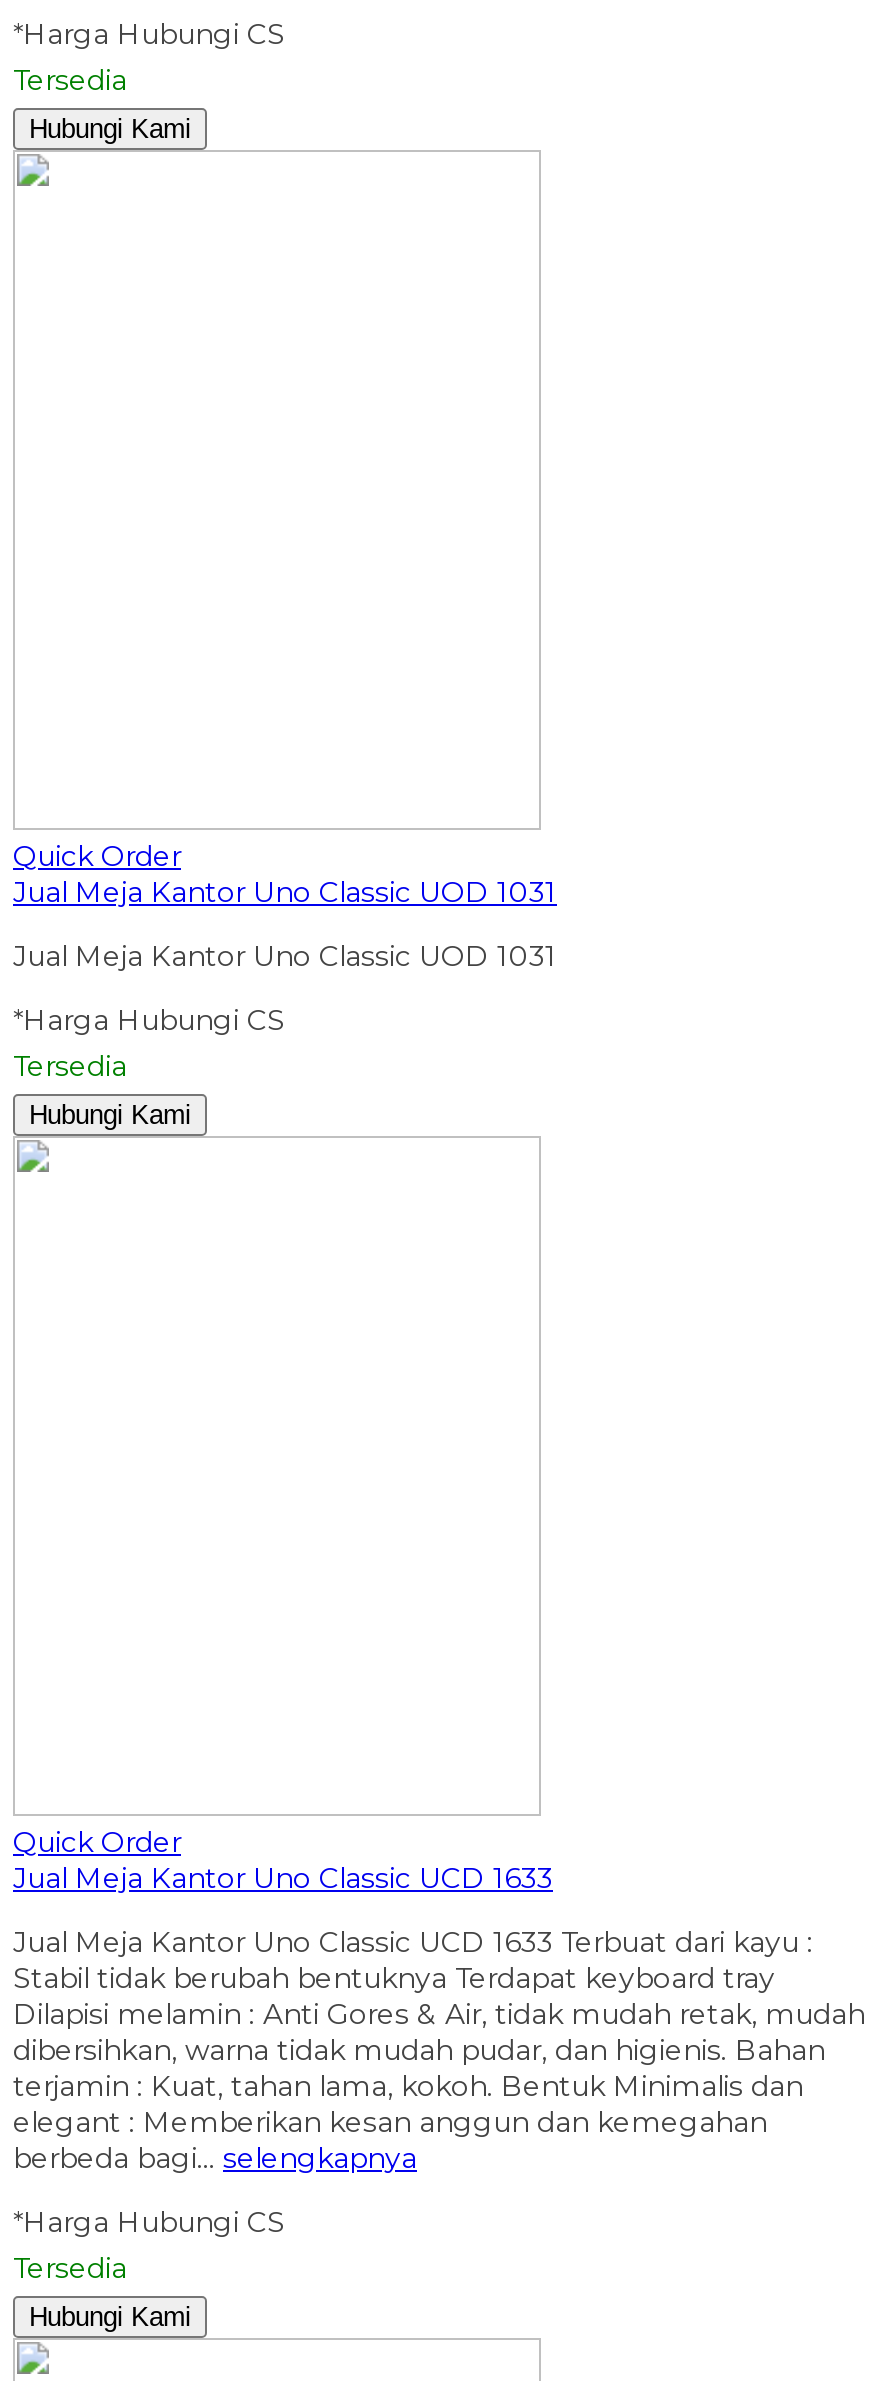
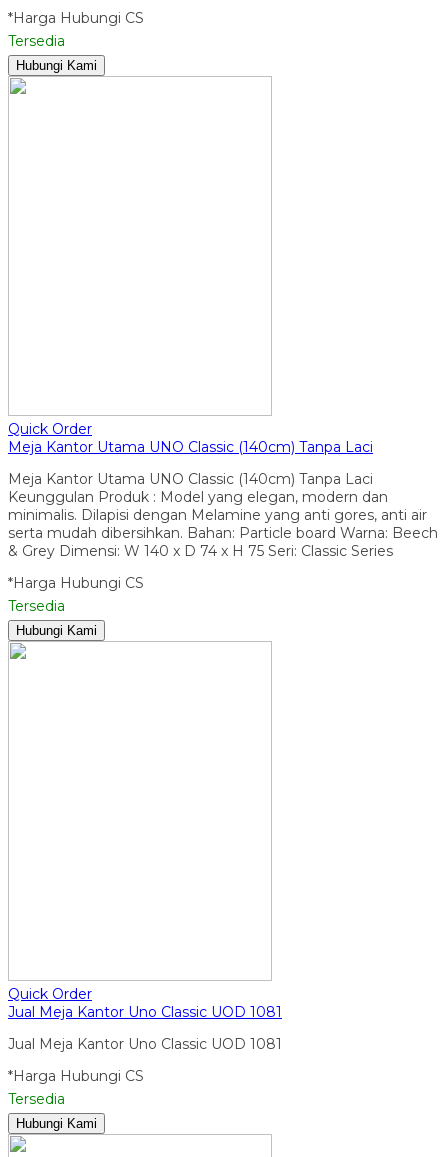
- Jual Meja Kantor Uno Classic UOD 1031
+ Meja Kantor Utama UNO Classic (140cm) Tanpa Laci

- Jual Meja Kantor Uno Classic UOD 1031
+ Meja Kantor Utama UNO Classic (140cm) Tanpa Laci
+ Keunggulan Produk : Model yang elegan, modern dan
+ minimalis. Dilapisi dengan Melamine yang anti gores, anti air
+ serta mudah dibersihkan. Bahan: Particle board Warna: Beech
+ & Grey Dimensi: W 140 x D 74 x H 75 Seri: Classic Series

moved down: *Harga Hubungi CS | Tersedia | Hubungi Kami | Quick Order

- Jual Meja Kantor Uno Classic UCD 1633
+ Jual Meja Kantor Uno Classic UOD 1081

- Jual Meja Kantor Uno Classic UCD 1633 Terbuat dari kayu :
- Stabil tidak berubah bentuknya Terdapat keyboard tray
- Dilapisi melamin : Anti Gores & Air, tidak mudah retak, mudah
- dibersihkan, warna tidak mudah pudar, dan higienis. Bahan
- terjamin : Kuat, tahan lama, kokoh. Bentuk Minimalis dan
- elegant : Memberikan kesan anggun dan kemegahan
- berbeda bagi… selengkapnya
+ Jual Meja Kantor Uno Classic UOD 1081
